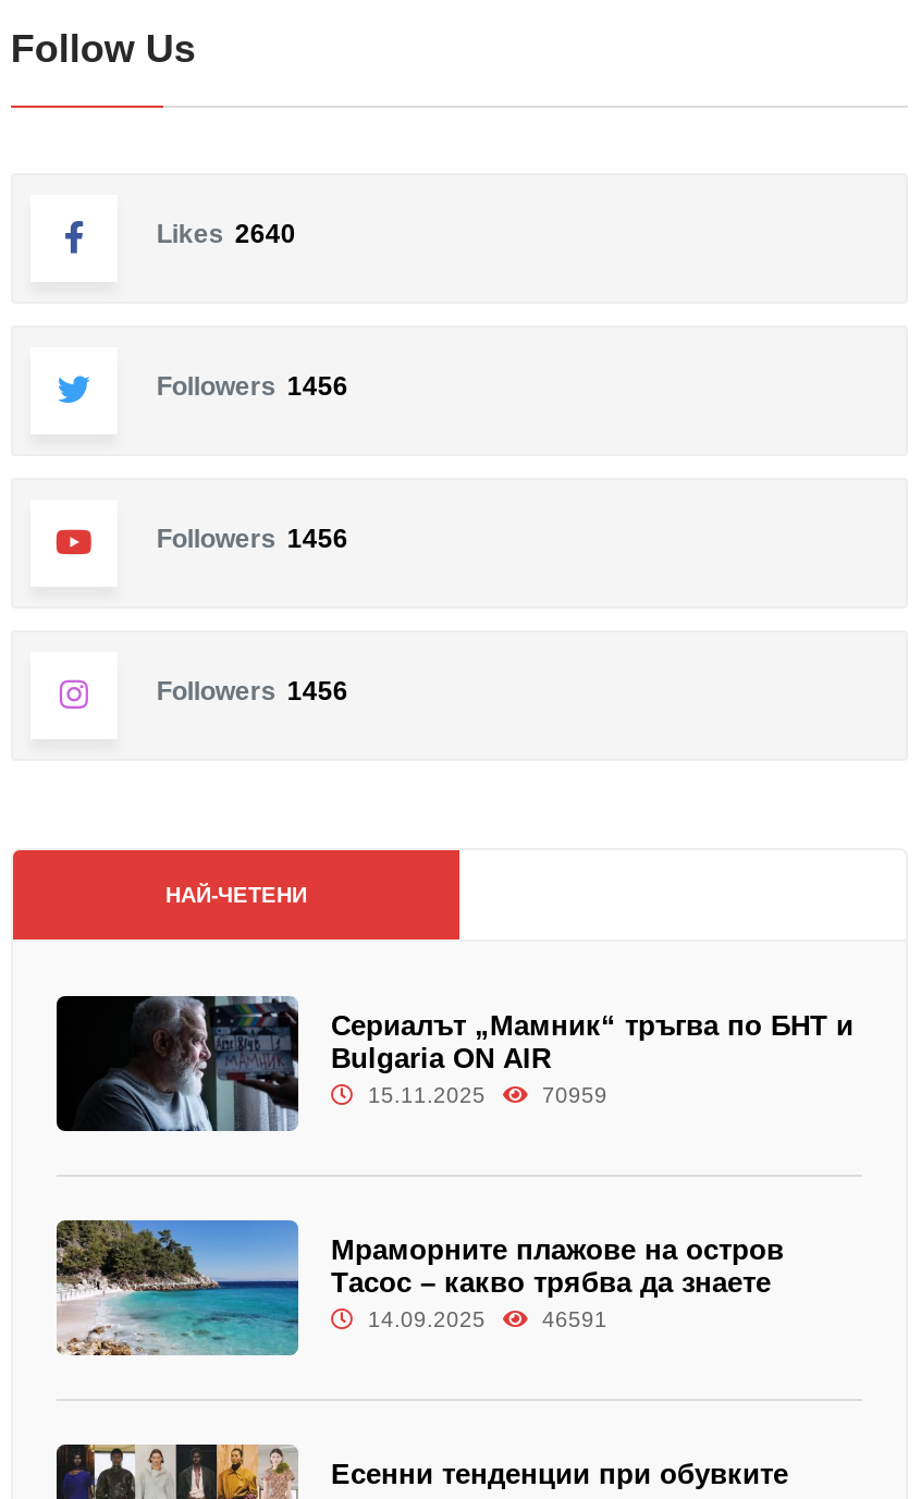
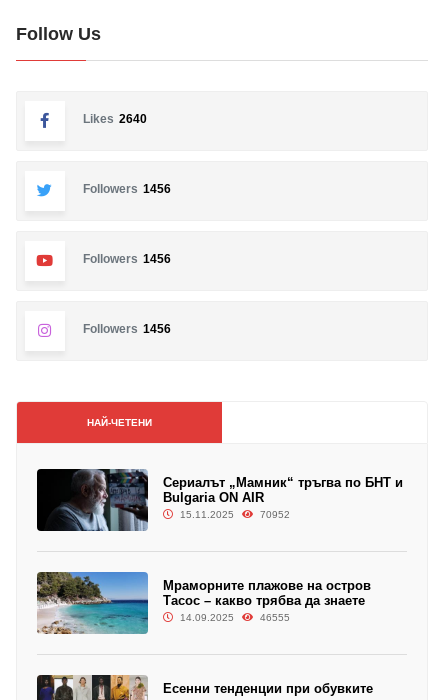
- 70959
+ 70952

- 46591
+ 46555
